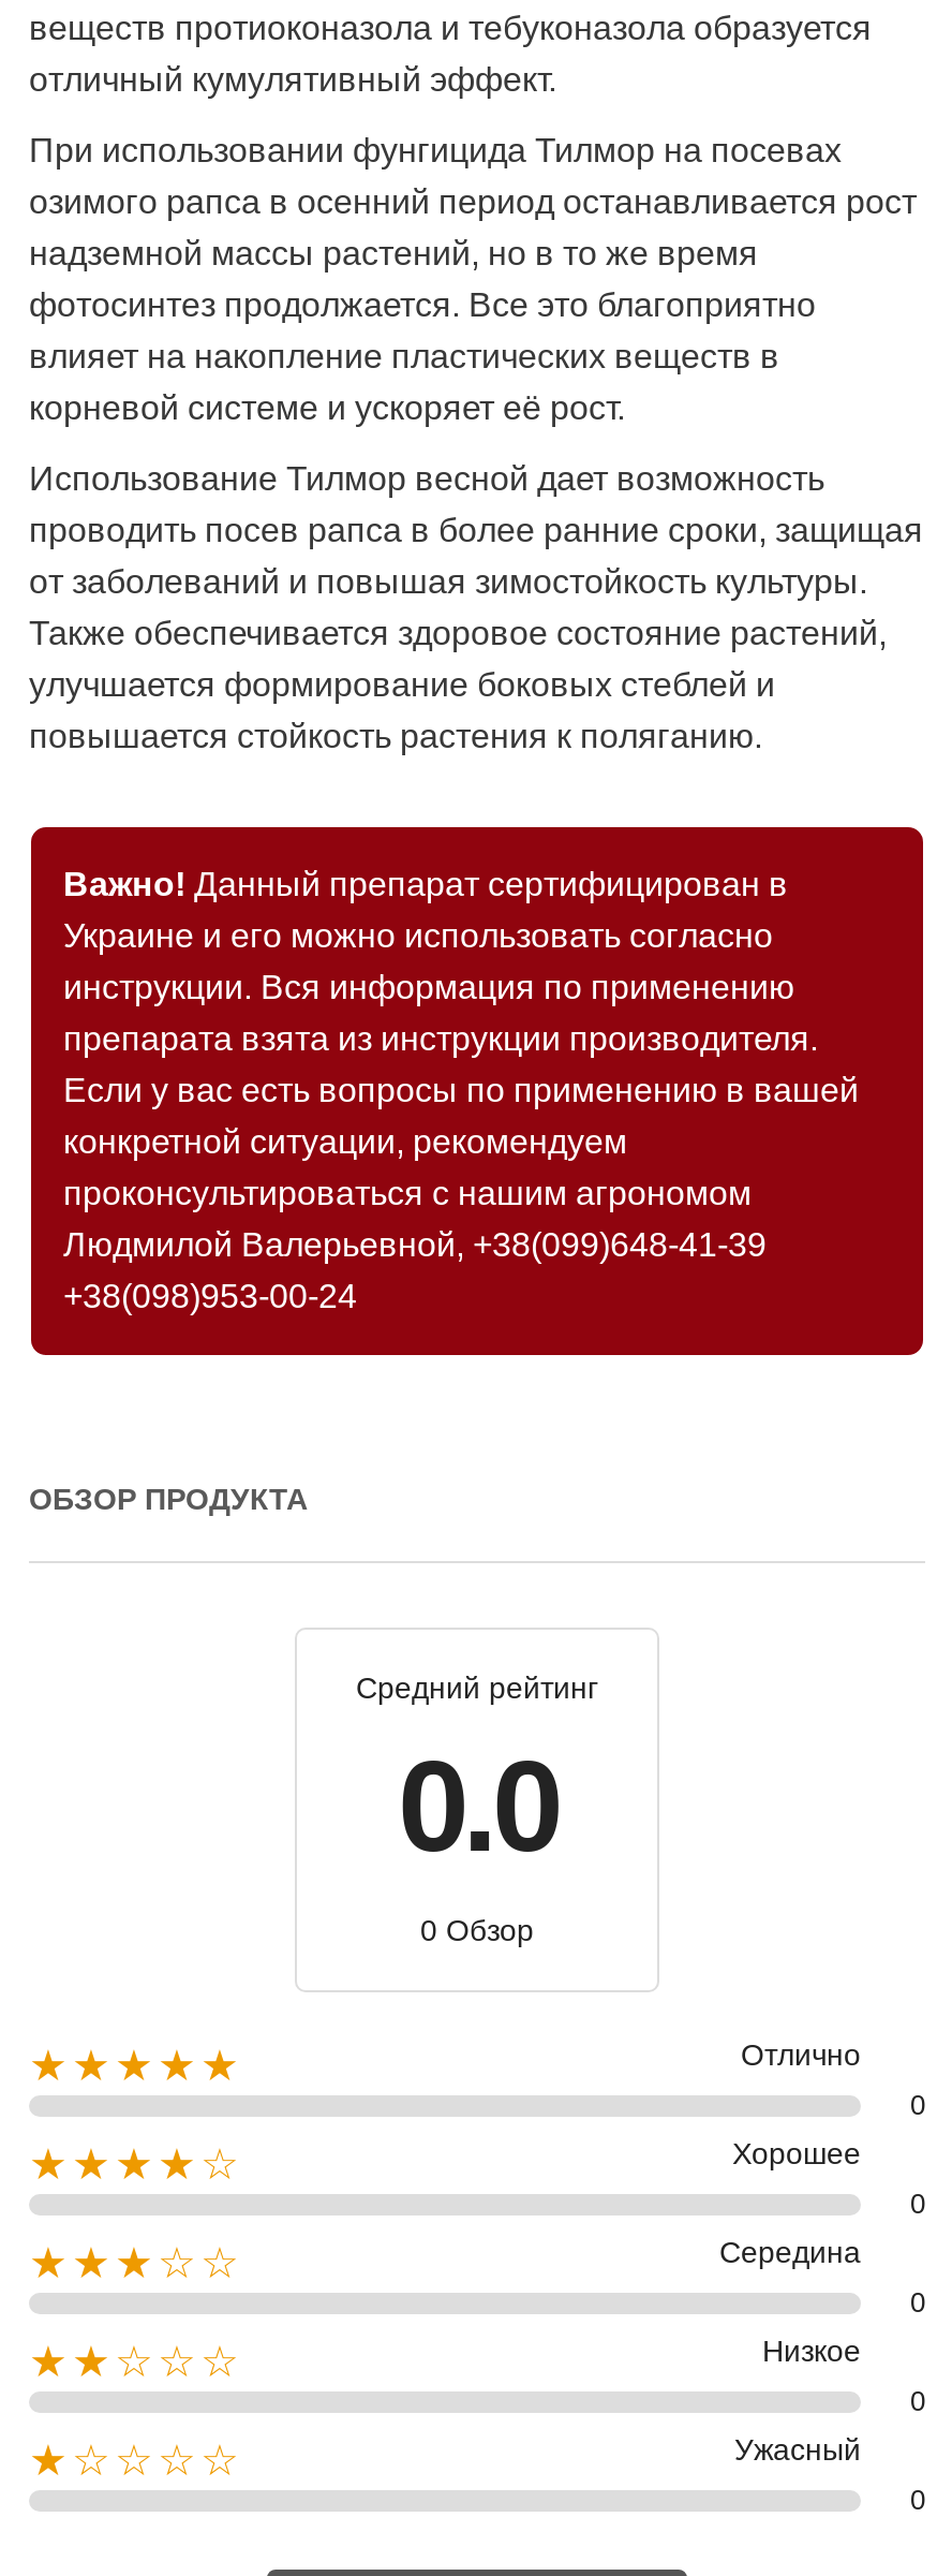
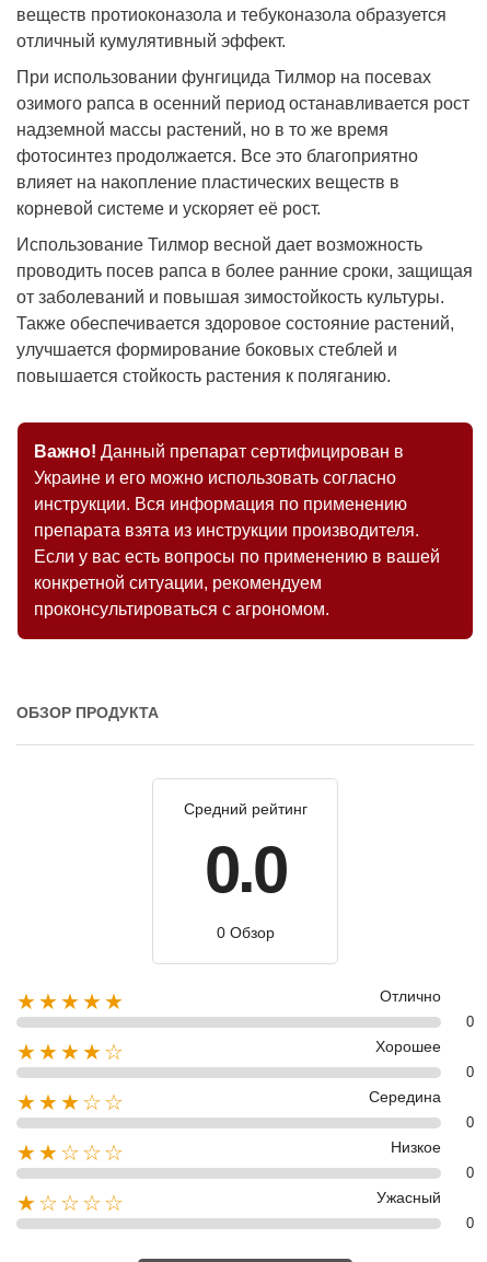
- проконсультироваться с нашим агрономом
- Людмилой Валерьевной, +38(099)648-41-39
- +38(098)953-00-24
+ проконсультироваться с агрономом.
